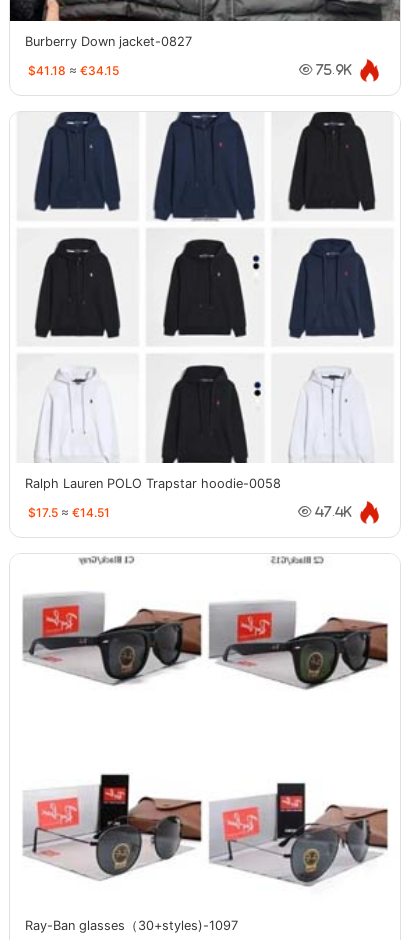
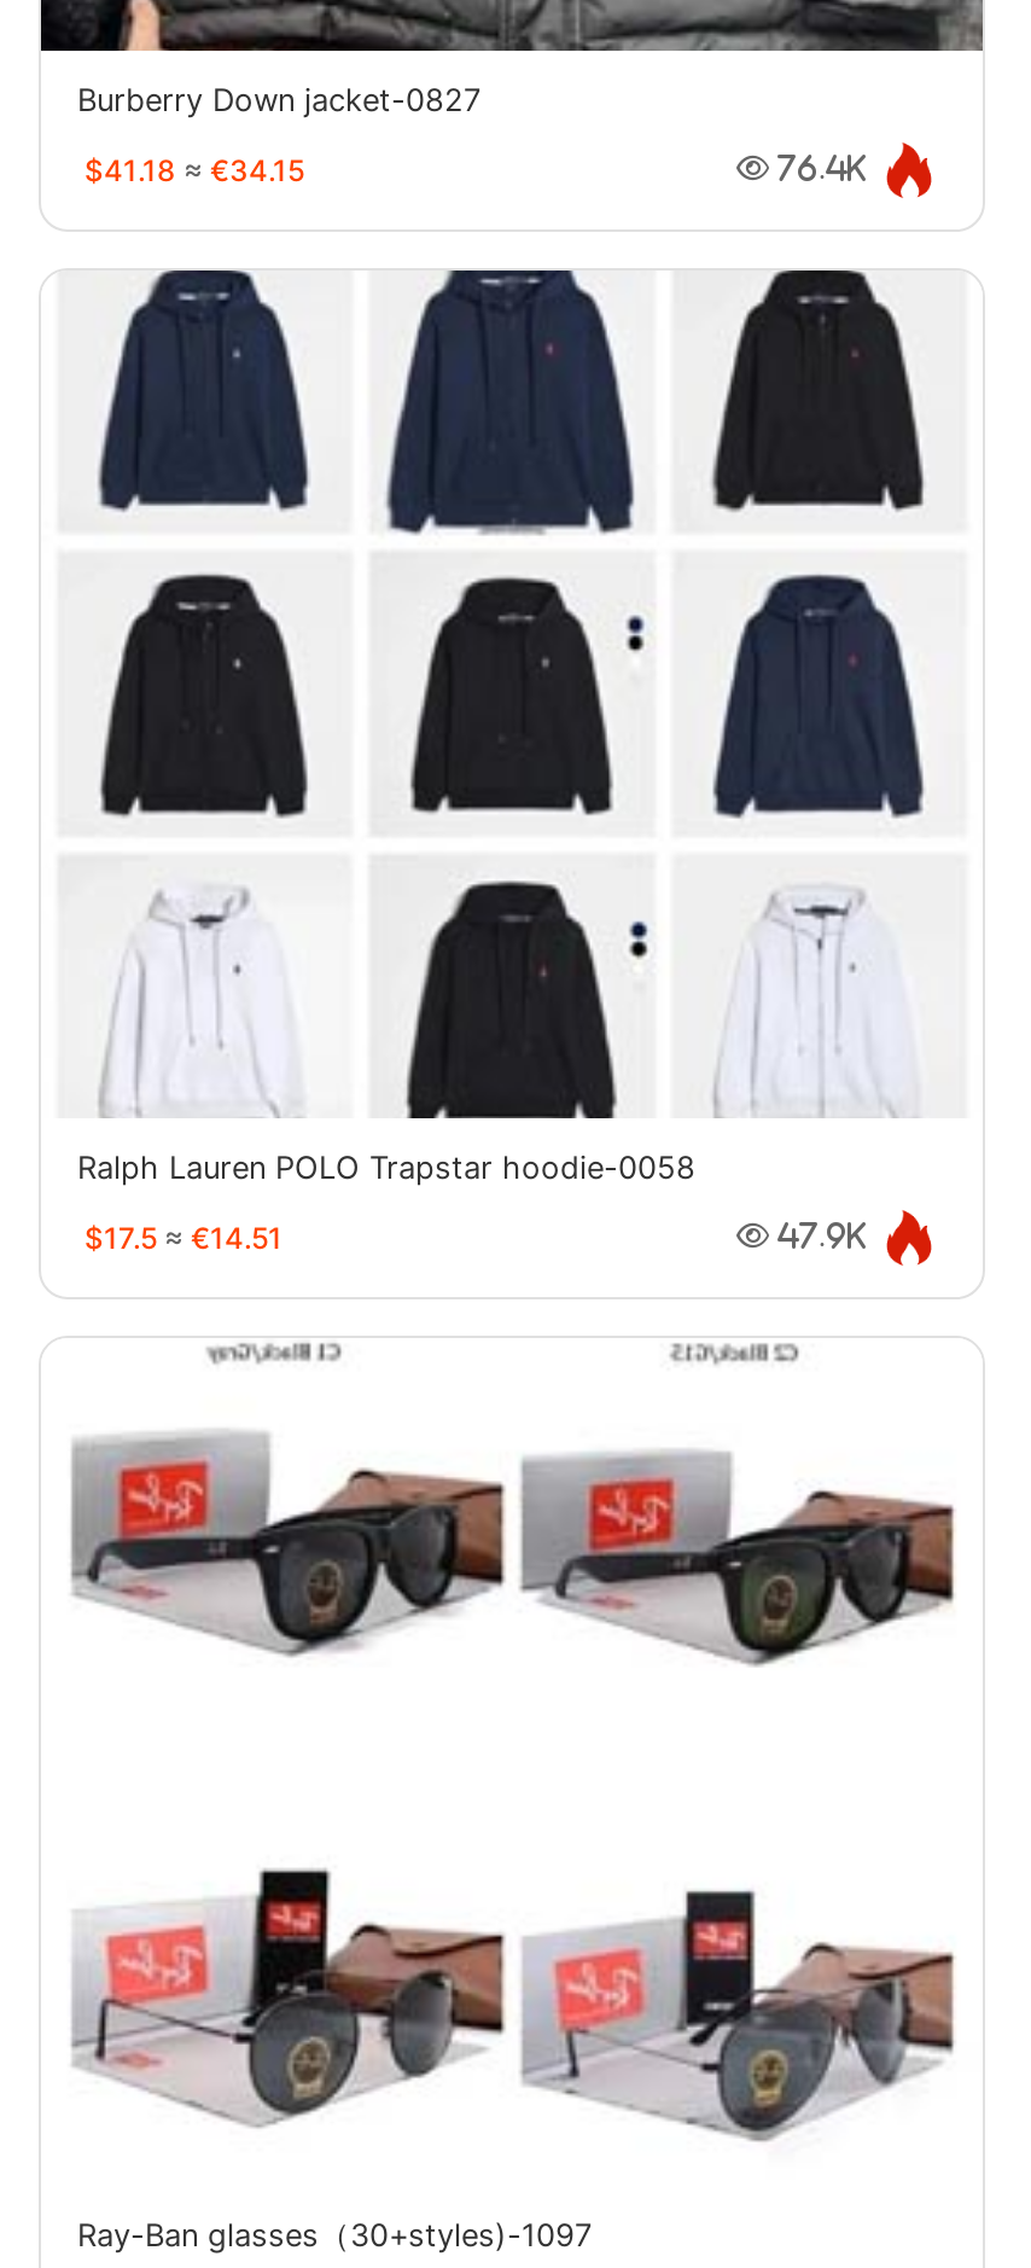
- 75.9K
+ 76.4K

- 47.4K
+ 47.9K
